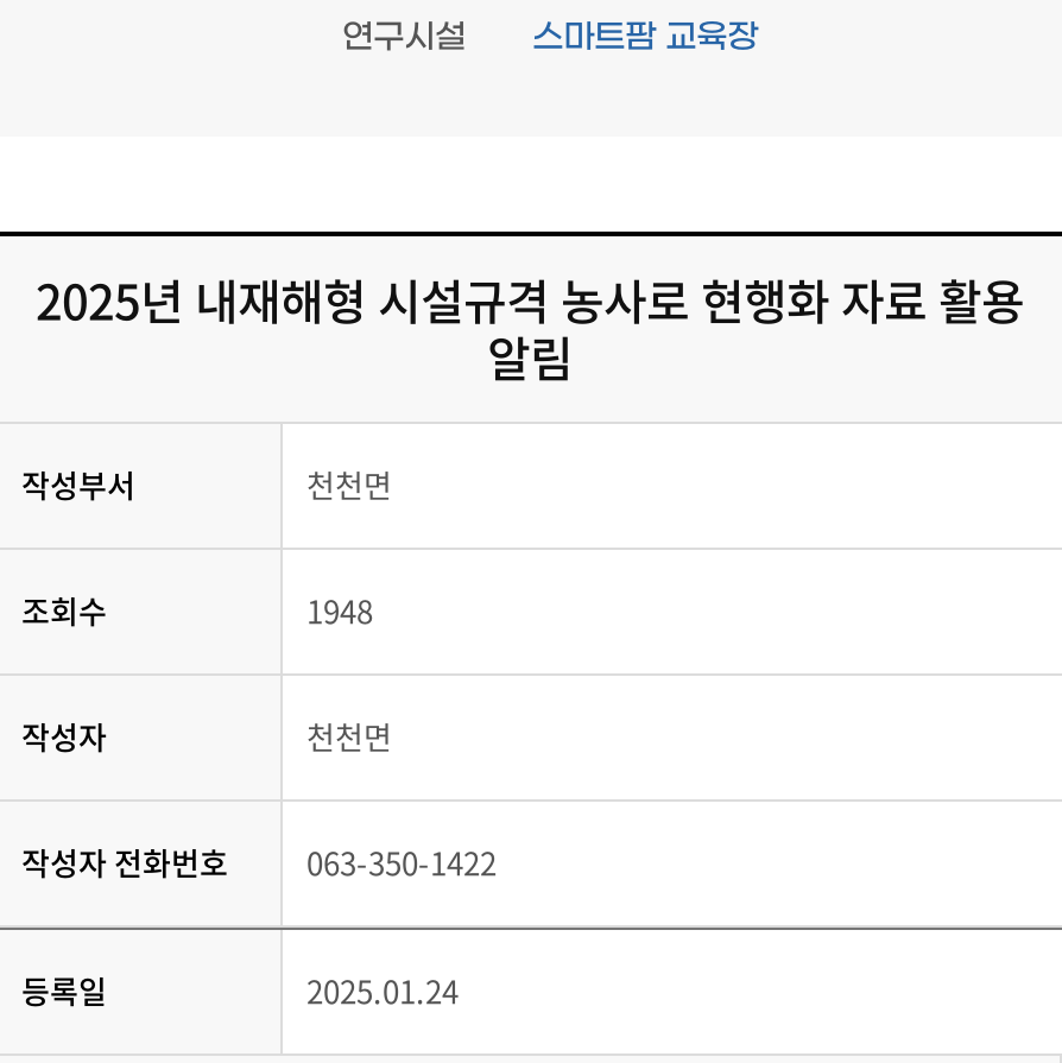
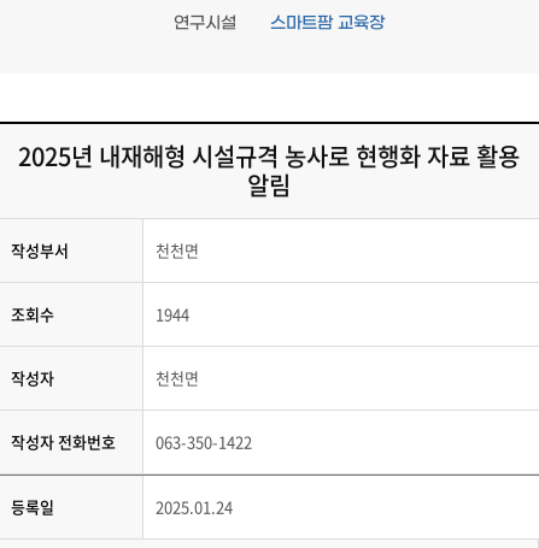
- 1948
+ 1944
